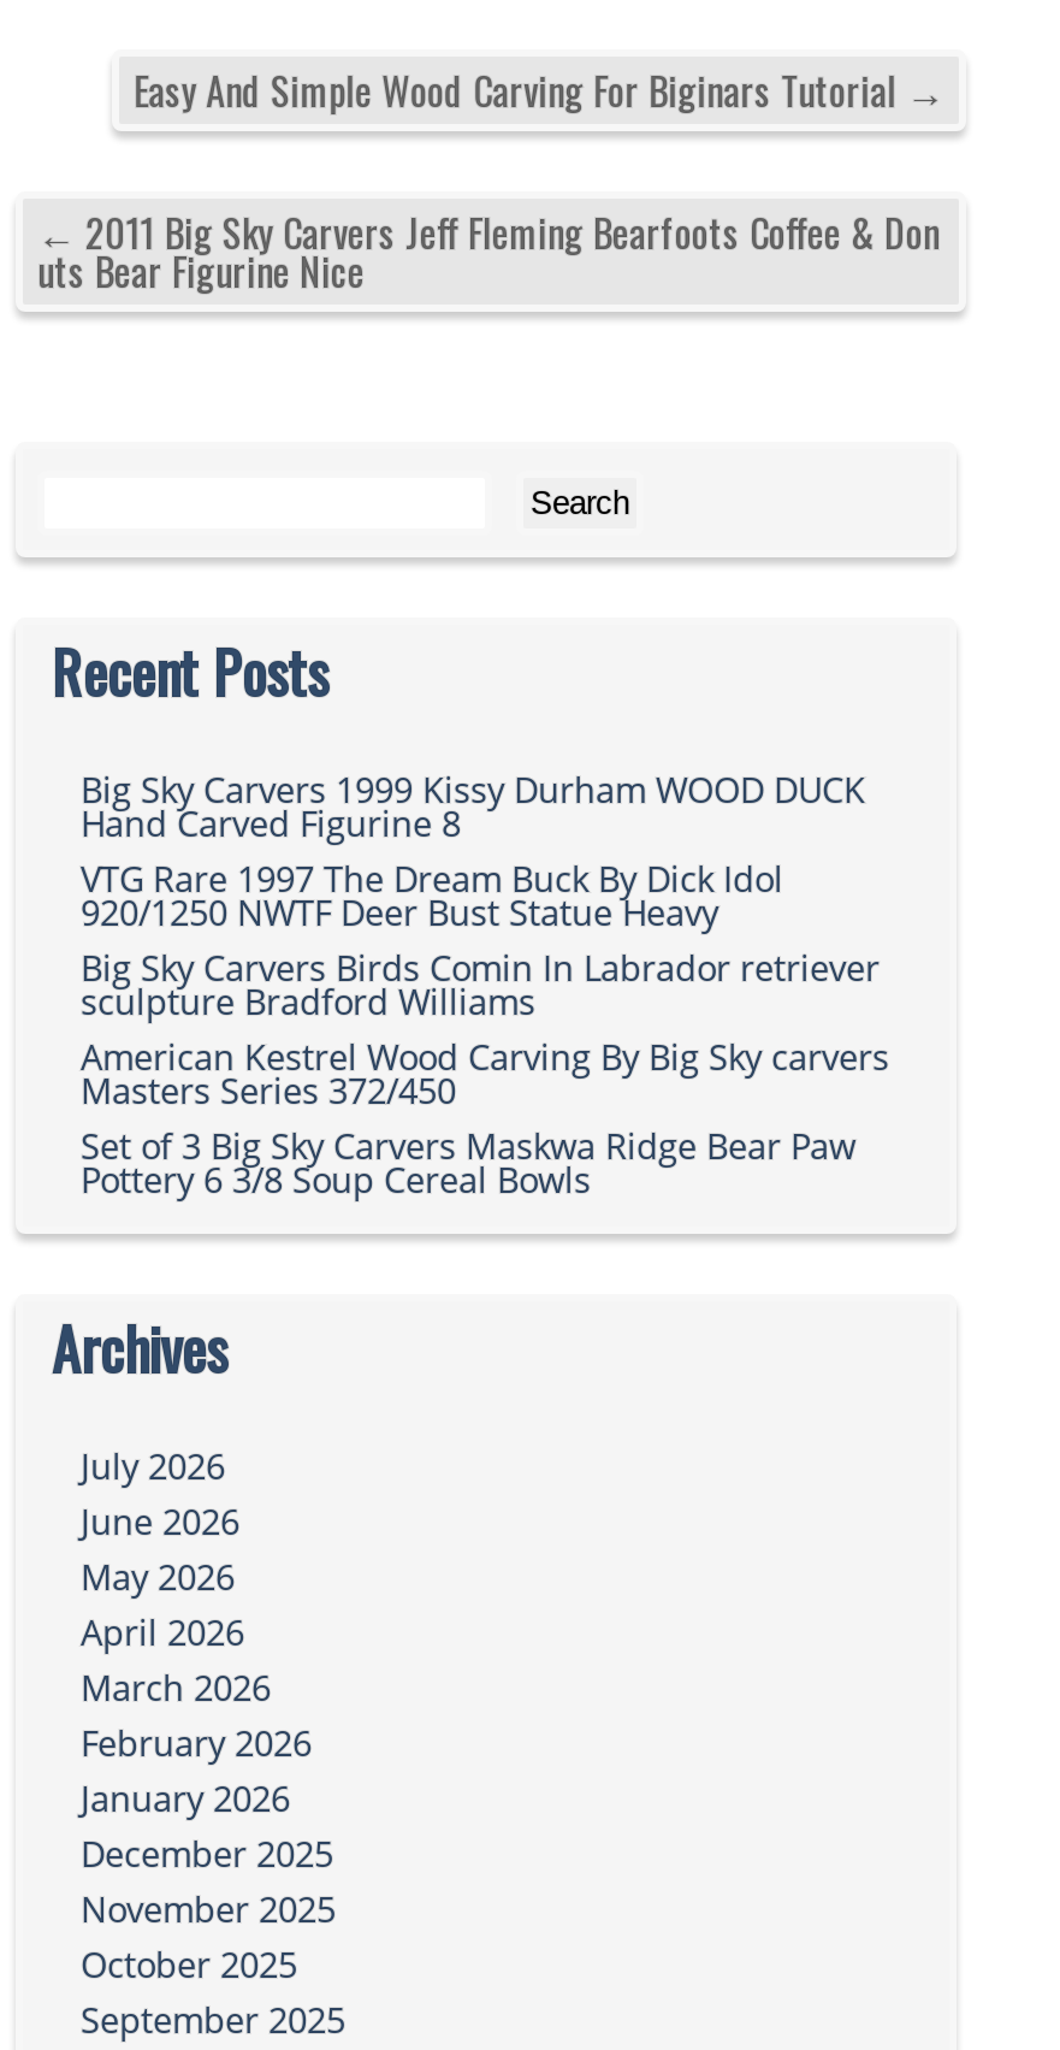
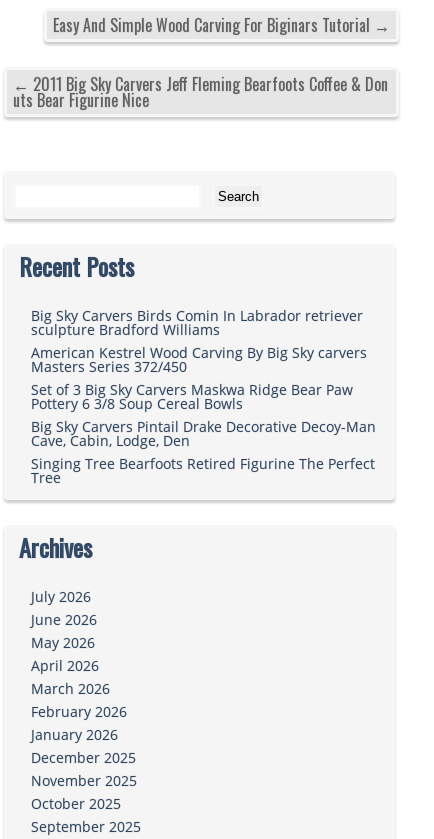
- Big Sky Carvers 1999 Kissy Durham WOOD DUCK
- Hand Carved Figurine 8
- VTG Rare 1997 The Dream Buck By Dick Idol
- 920/1250 NWTF Deer Bust Statue Heavy

moved up: Big Sky Carvers Birds Comin In Labrador retriever | sculpture Bradford Williams | American Kestrel Wood Carving By Big Sky carvers | Masters Series 372/450 | Set of 3 Big Sky Carvers Maskwa Ridge Bear Paw | Pottery 6 3/8 Soup Cereal Bowls

+ Big Sky Carvers Pintail Drake Decorative Decoy-Man
+ Cave, Cabin, Lodge, Den
+ Singing Tree Bearfoots Retired Figurine The Perfect
+ Tree
